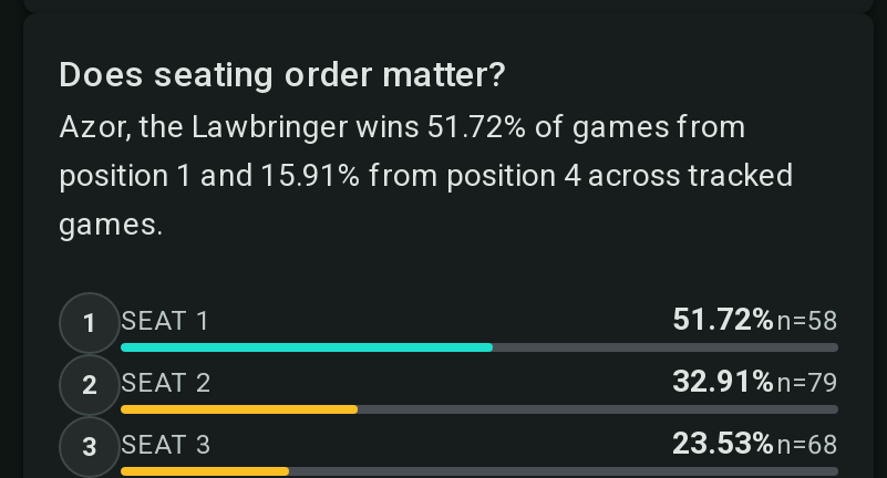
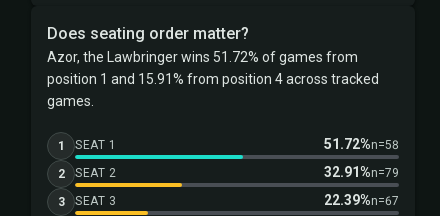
- 23.53%n=68
+ 22.39%n=67
